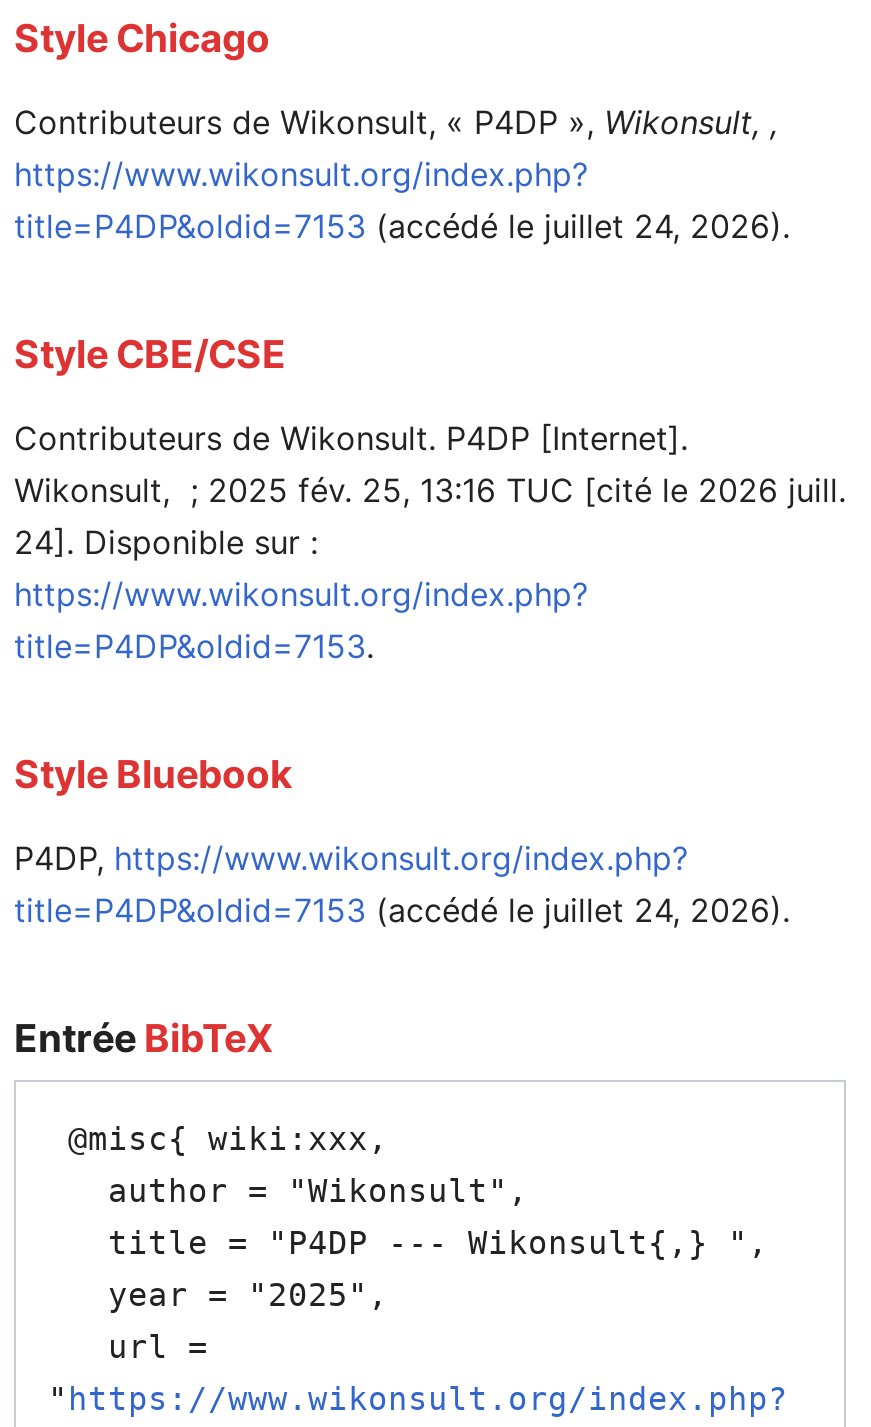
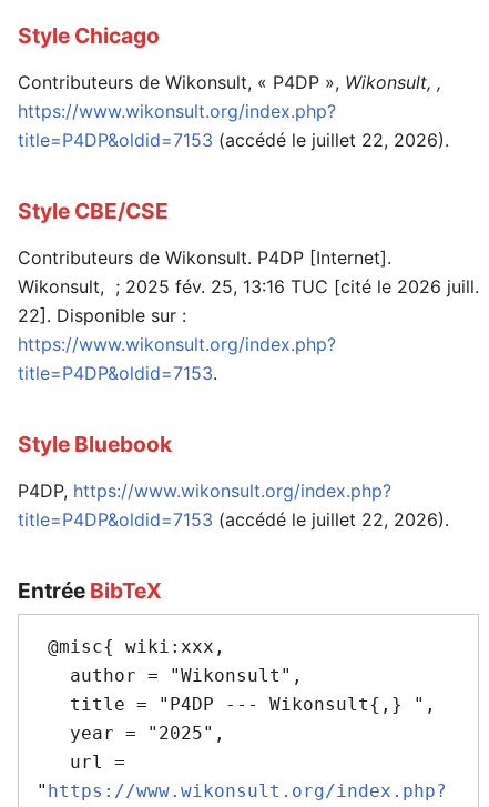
- title=P4DP&oldid=7153 (accédé le juillet 24, 2026).
+ title=P4DP&oldid=7153 (accédé le juillet 22, 2026).

- 24]. Disponible sur :
+ 22]. Disponible sur :

- title=P4DP&oldid=7153 (accédé le juillet 24, 2026).
+ title=P4DP&oldid=7153 (accédé le juillet 22, 2026).
